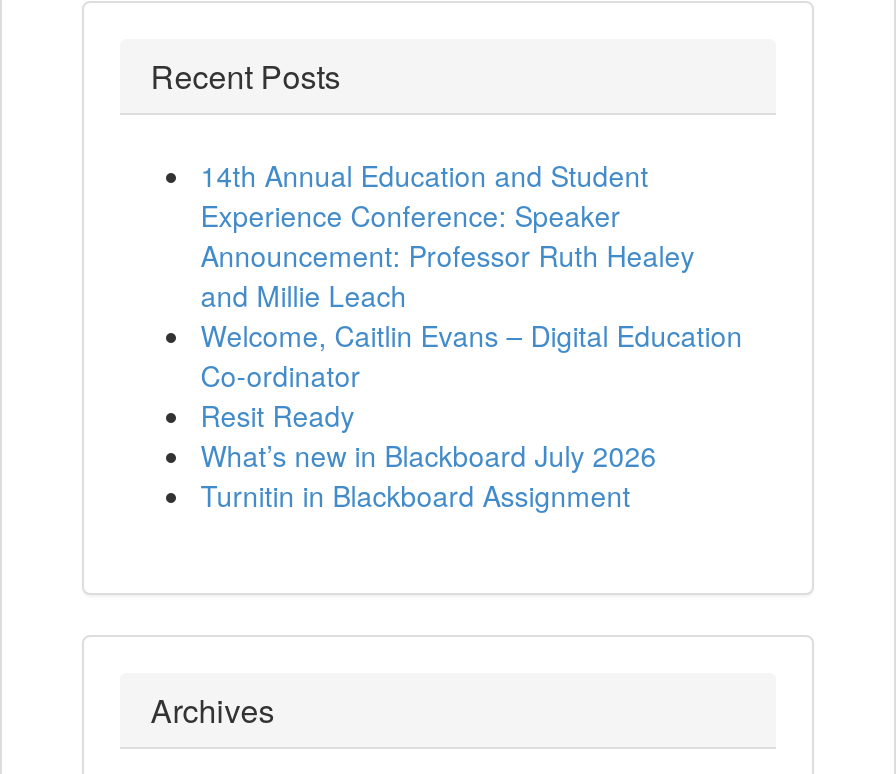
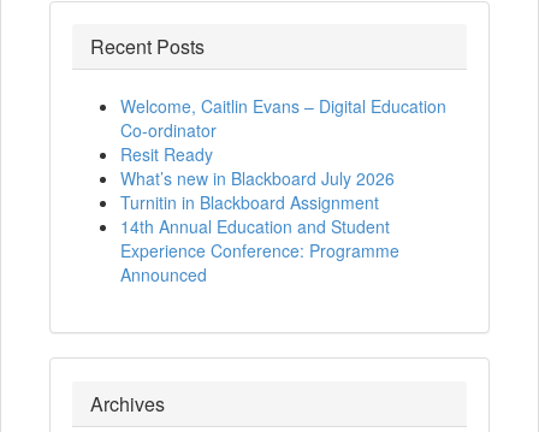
moved down: 14th Annual Education and Student

- Experience Conference: Speaker
- Announcement: Professor Ruth Healey
- and Millie Leach

moved up: Welcome, Caitlin Evans – Digital Education | Co-ordinator | Resit Ready | What’s new in Blackboard July 2026 | Turnitin in Blackboard Assignment

+ Experience Conference: Programme
+ Announced
